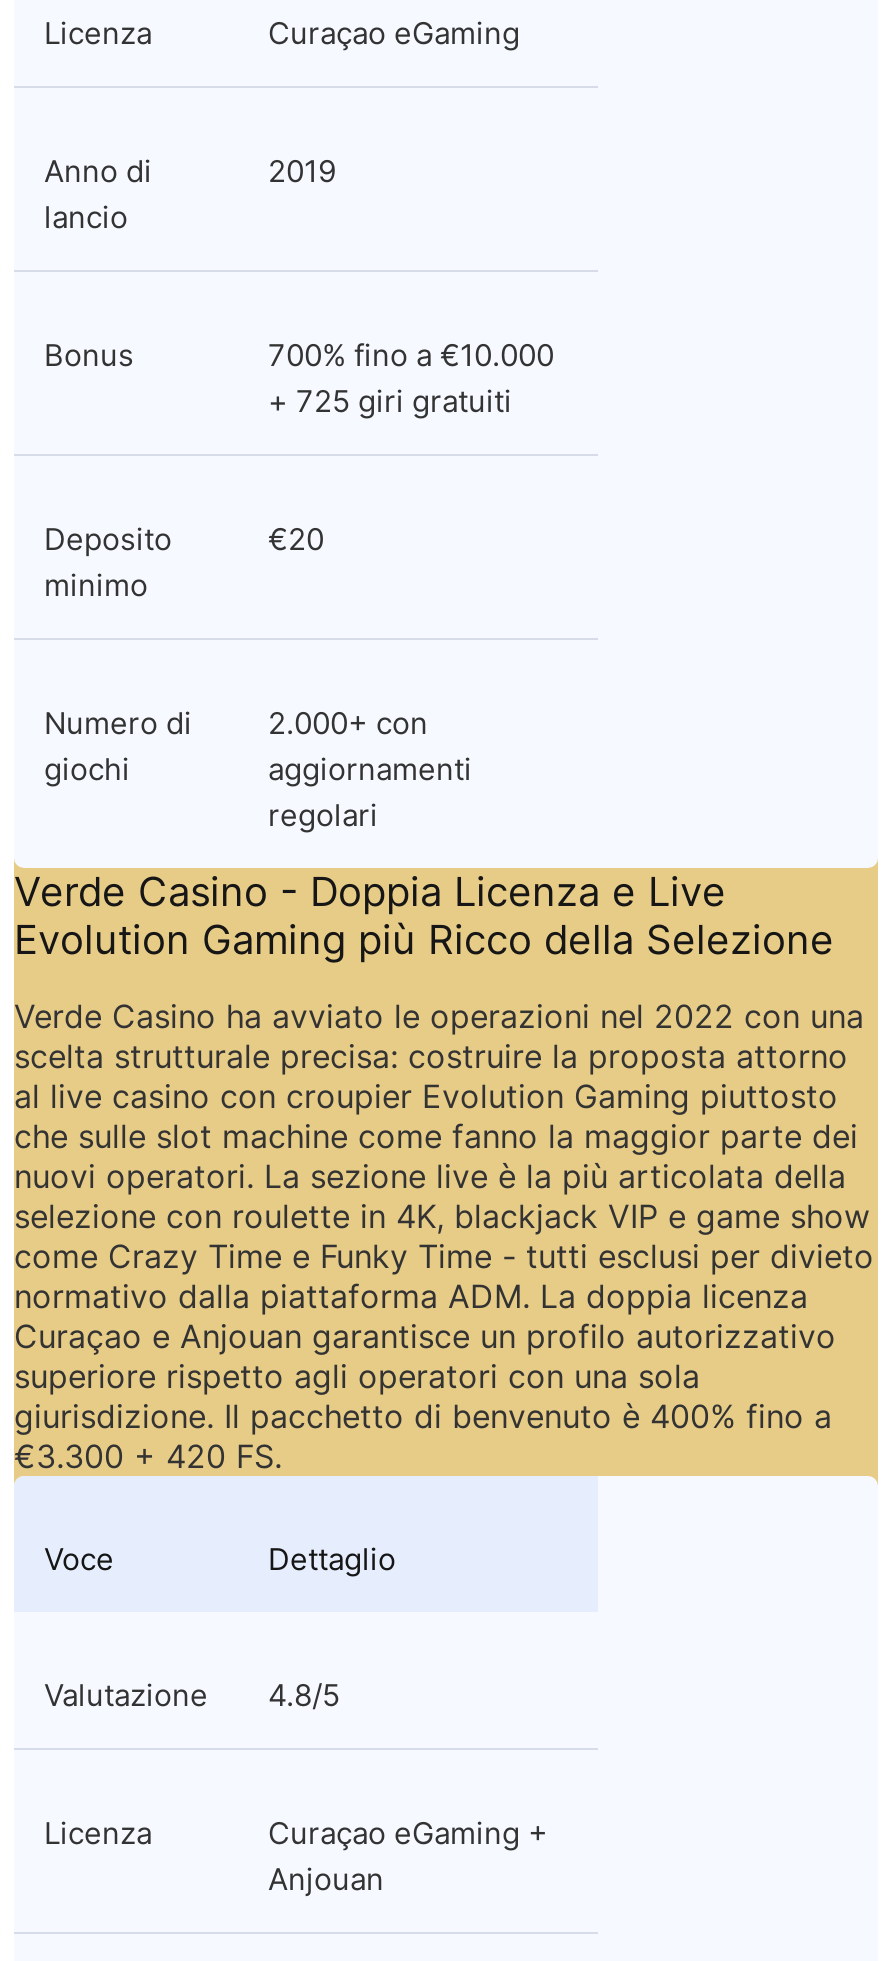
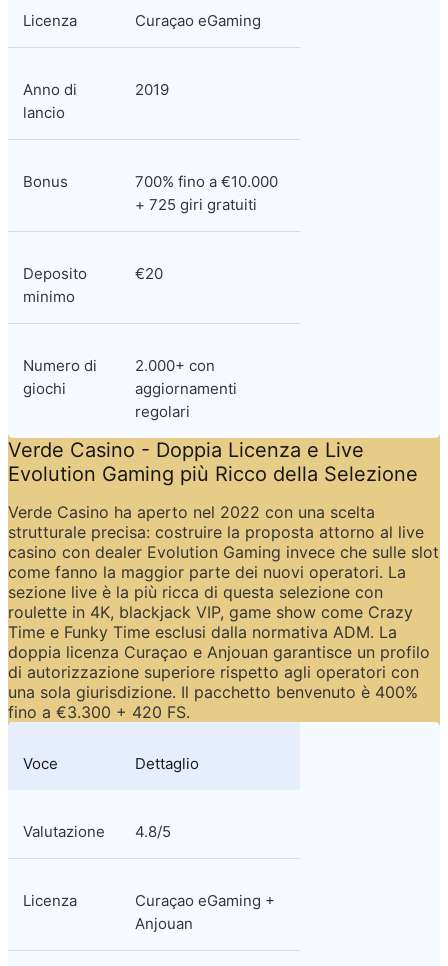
- Verde Casino ha avviato le operazioni nel 2022 con una
- scelta strutturale precisa: costruire la proposta attorno
- al live casino con croupier Evolution Gaming piuttosto
- che sulle slot machine come fanno la maggior parte dei
- nuovi operatori. La sezione live è la più articolata della
- selezione con roulette in 4K, blackjack VIP e game show
- come Crazy Time e Funky Time - tutti esclusi per divieto
- normativo dalla piattaforma ADM. La doppia licenza
- Curaçao e Anjouan garantisce un profilo autorizzativo
- superiore rispetto agli operatori con una sola
- giurisdizione. Il pacchetto di benvenuto è 400% fino a
- €3.300 + 420 FS.
+ Verde Casino ha aperto nel 2022 con una scelta
+ strutturale precisa: costruire la proposta attorno al live
+ casino con dealer Evolution Gaming invece che sulle slot
+ come fanno la maggior parte dei nuovi operatori. La
+ sezione live è la più ricca di questa selezione con
+ roulette in 4K, blackjack VIP, game show come Crazy
+ Time e Funky Time esclusi dalla normativa ADM. La
+ doppia licenza Curaçao e Anjouan garantisce un profilo
+ di autorizzazione superiore rispetto agli operatori con
+ una sola giurisdizione. Il pacchetto benvenuto è 400%
+ fino a €3.300 + 420 FS.
